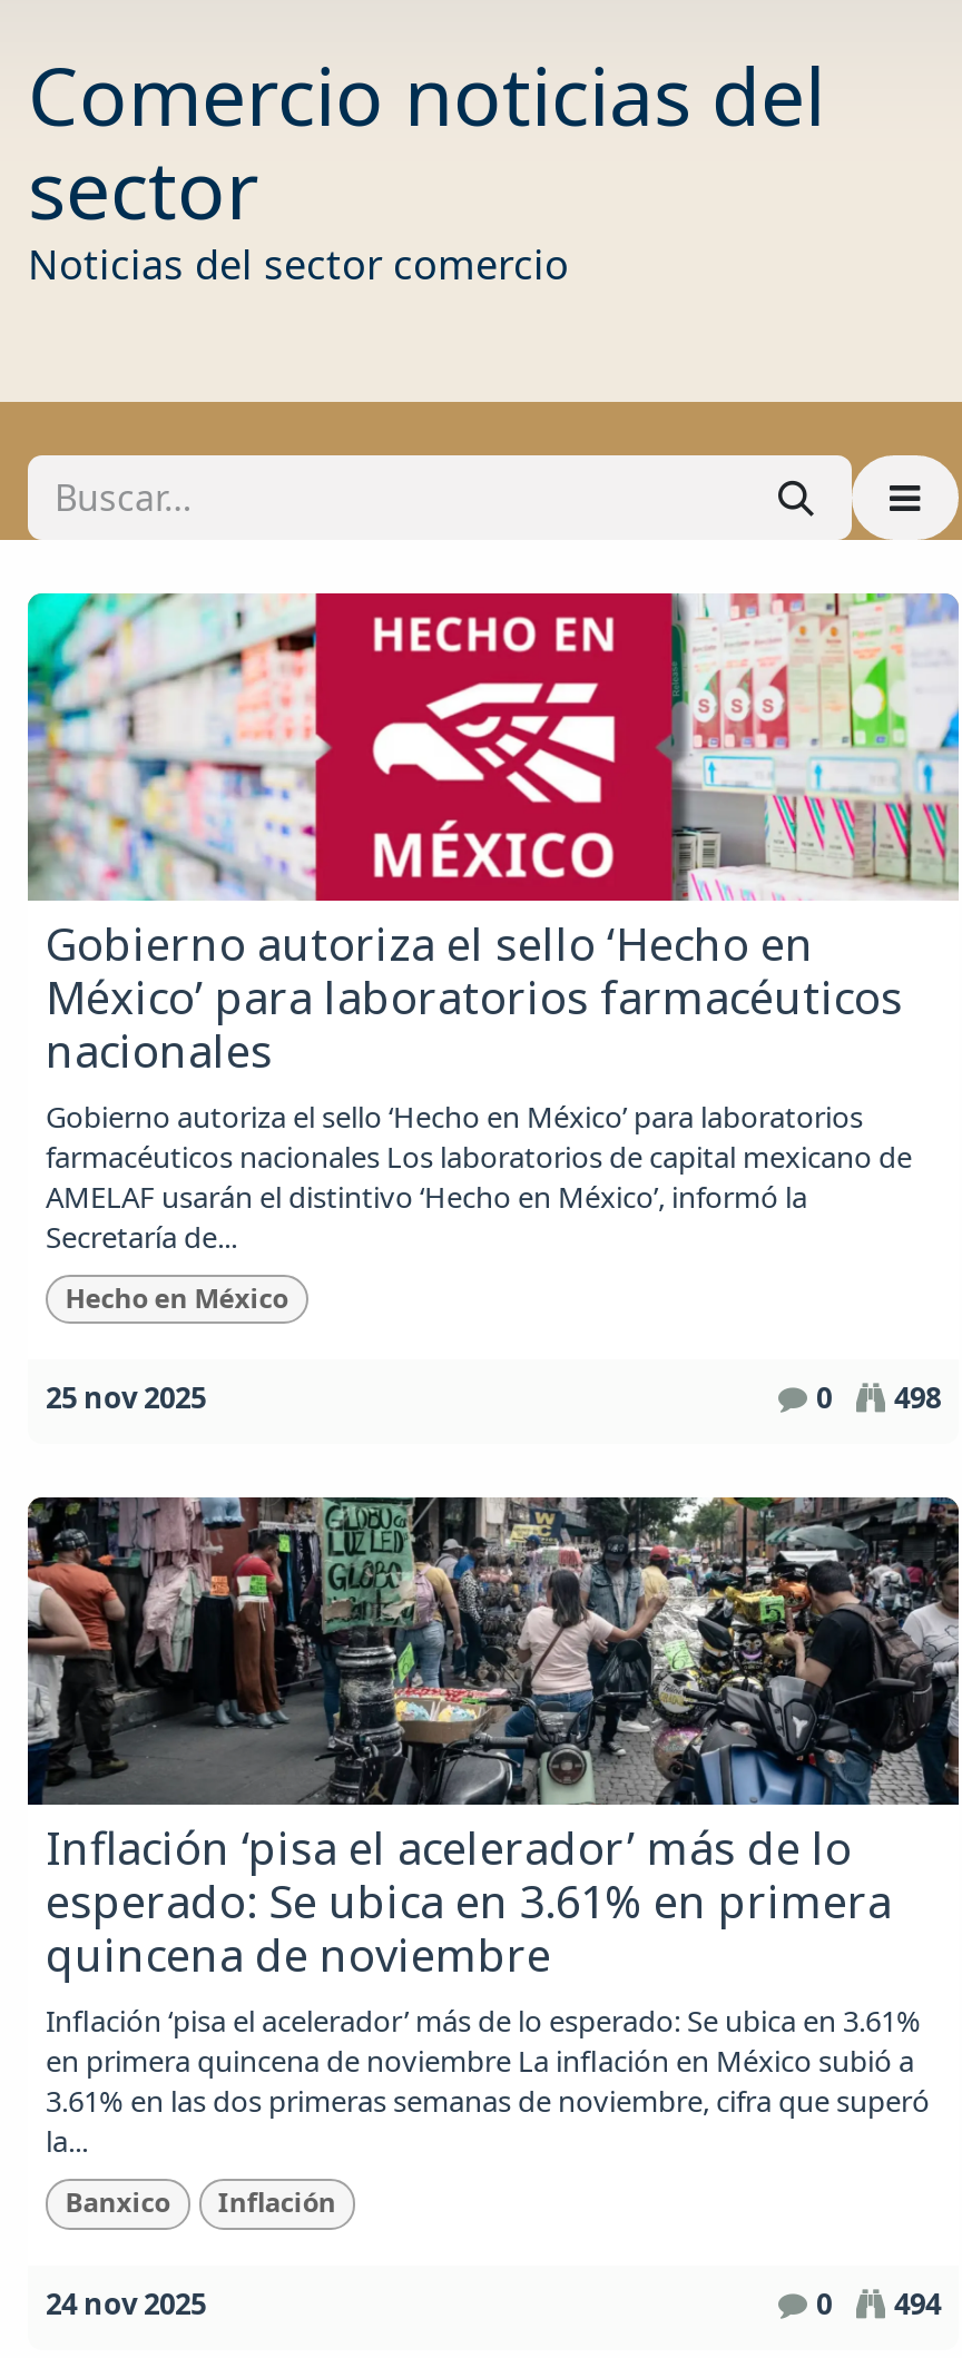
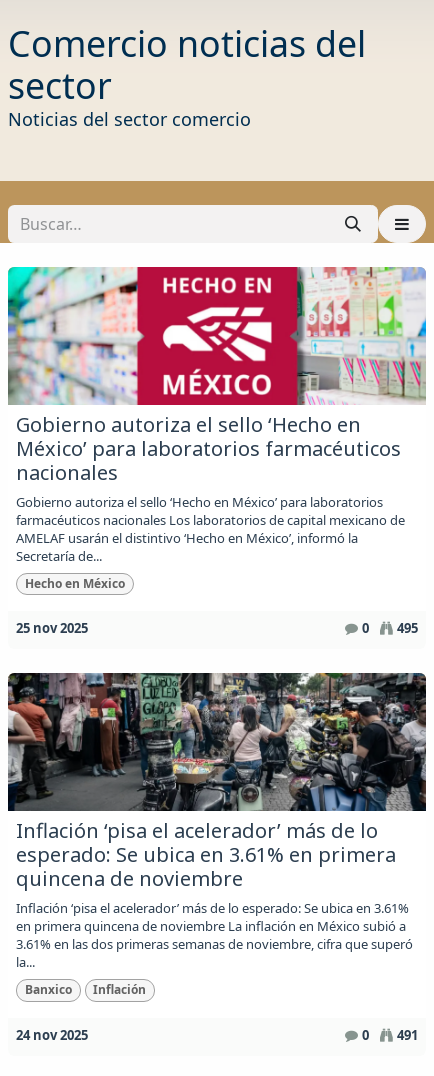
- 0 498
+ 0 495

- 0 494
+ 0 491
